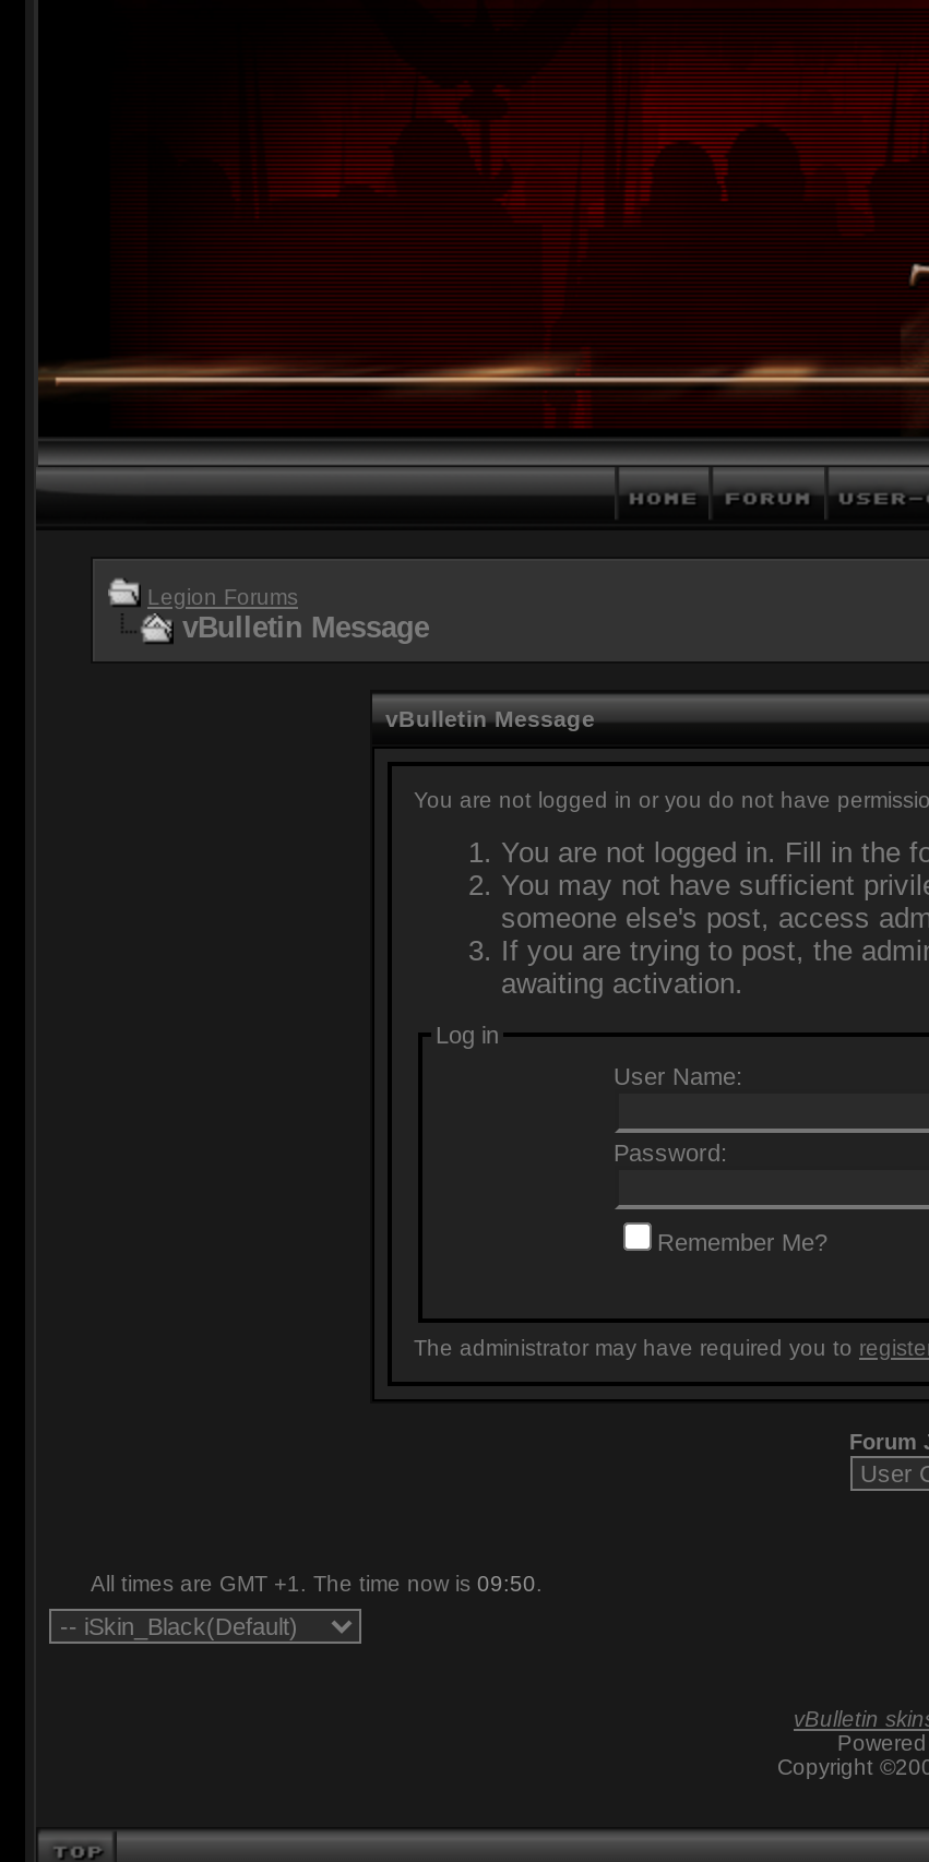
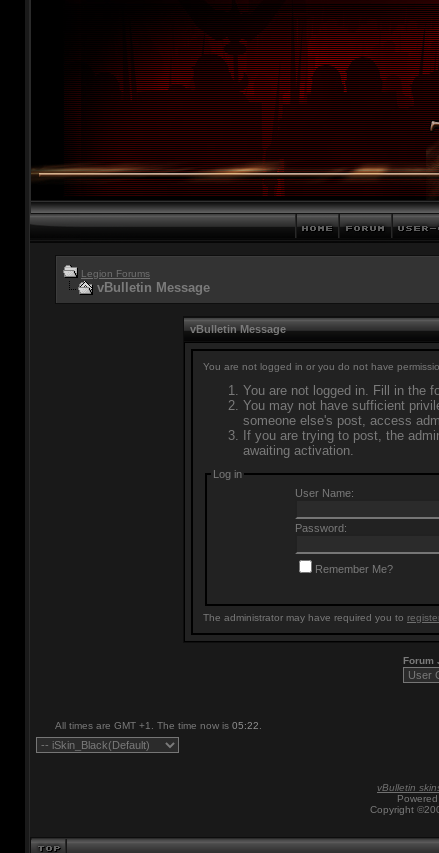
- All times are GMT +1. The time now is 09:50.
+ All times are GMT +1. The time now is 05:22.
